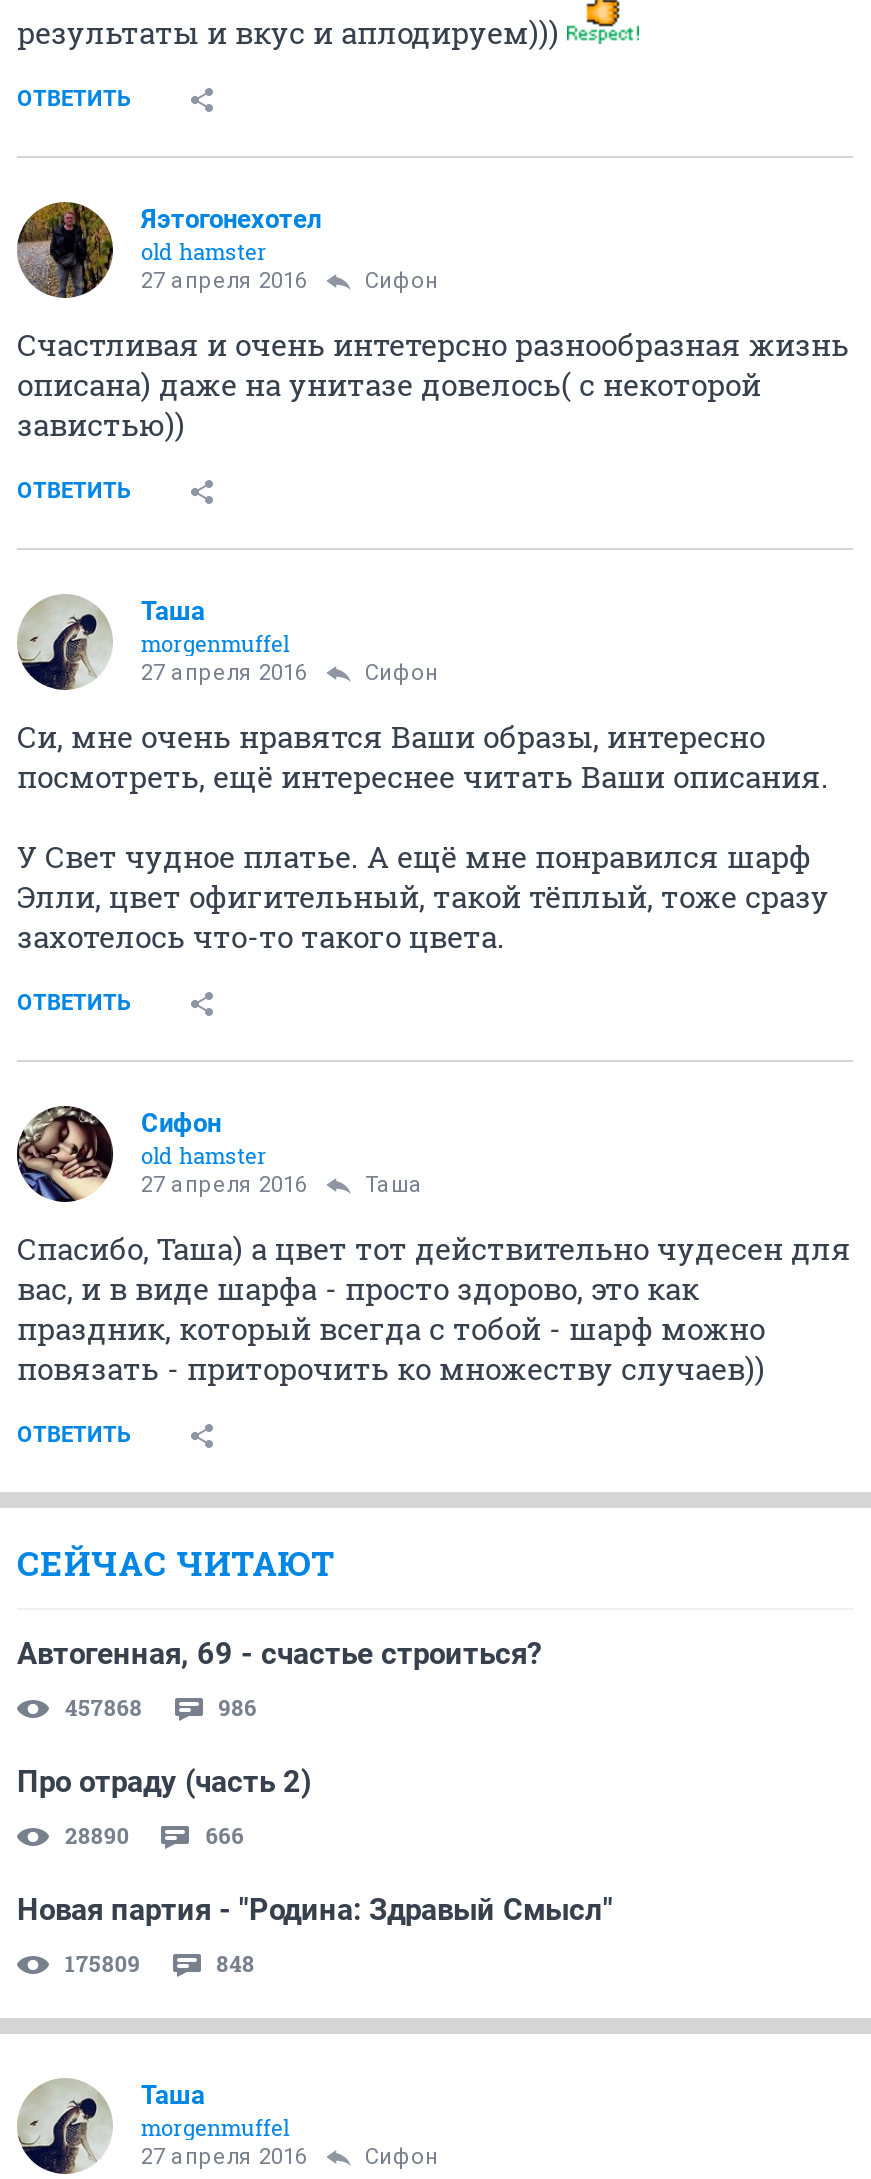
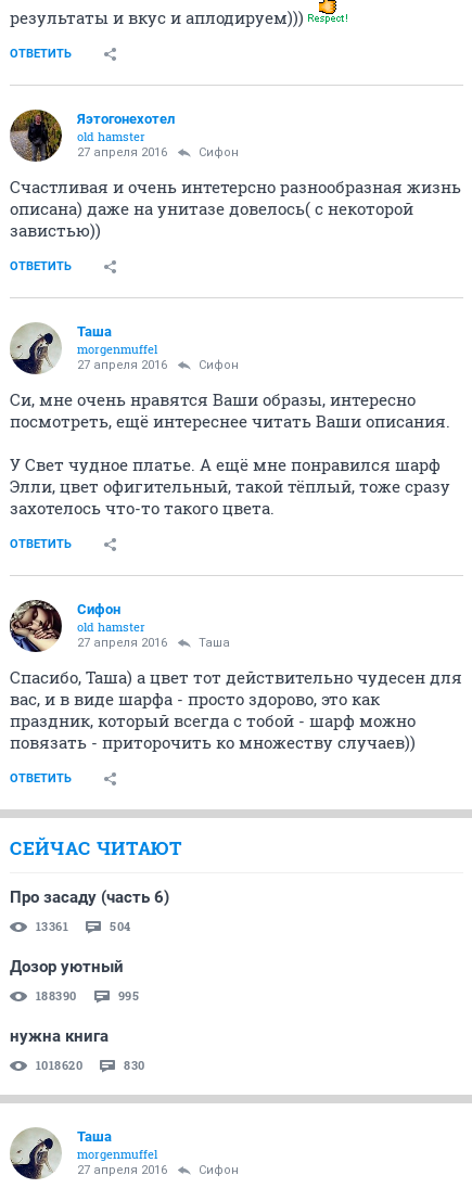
- Автогенная, 69 - счастье строиться?
+ Про засаду (часть 6)

- 457868
- 986
+ 13361
+ 504

- Про отраду (часть 2)
+ Дозор уютный

- 28890
- 666
+ 188390
+ 995

- Новая партия - "Родина: Здравый Смысл"
+ нужна книга

- 175809
- 848
+ 1018620
+ 830
